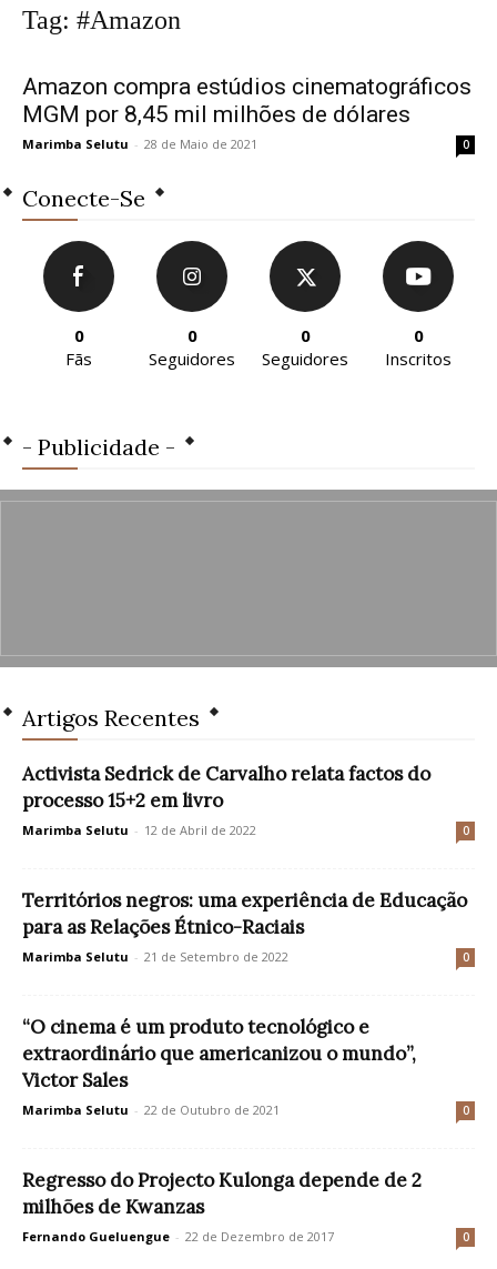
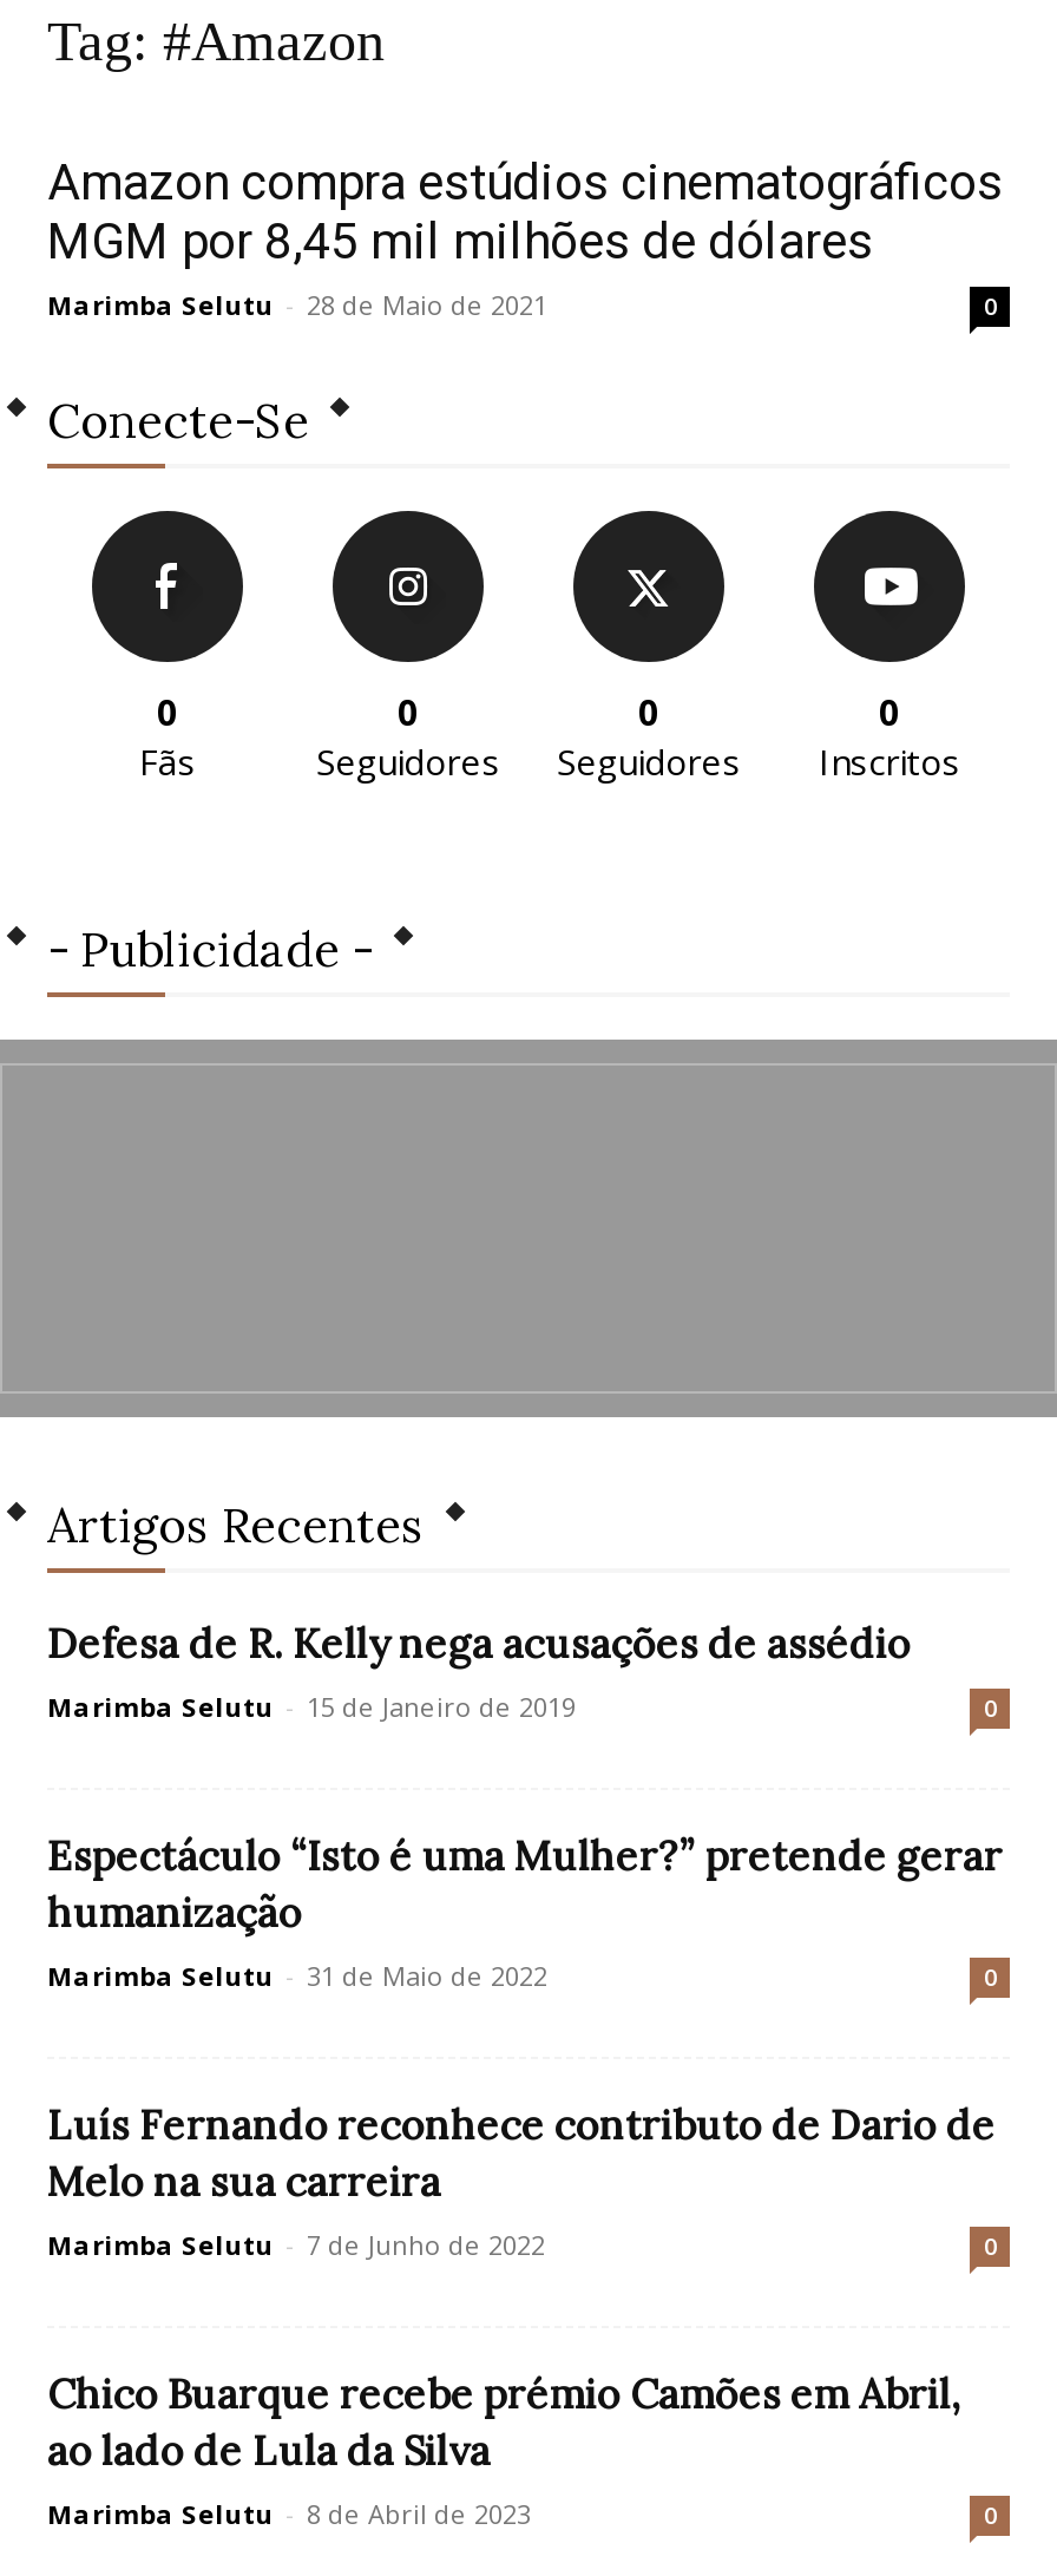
- Activista Sedrick de Carvalho relata factos do
- processo 15+2 em livro
- Marimba Selutu - 12 de Abril de 2022
+ Defesa de R. Kelly nega acusações de assédio
+ Marimba Selutu - 15 de Janeiro de 2019

- Territórios negros: uma experiência de Educação
- para as Relações Étnico-Raciais
- Marimba Selutu - 21 de Setembro de 2022
+ Espectáculo “Isto é uma Mulher?” pretende gerar
+ humanização
+ Marimba Selutu - 31 de Maio de 2022

- “O cinema é um produto tecnológico e
- extraordinário que americanizou o mundo”,
- Victor Sales
- Marimba Selutu - 22 de Outubro de 2021
+ Luís Fernando reconhece contributo de Dario de
+ Melo na sua carreira
+ Marimba Selutu - 7 de Junho de 2022

- Regresso do Projecto Kulonga depende de 2
- milhões de Kwanzas
- Fernando Gueluengue - 22 de Dezembro de 2017
+ Chico Buarque recebe prémio Camões em Abril,
+ ao lado de Lula da Silva
+ Marimba Selutu - 8 de Abril de 2023
